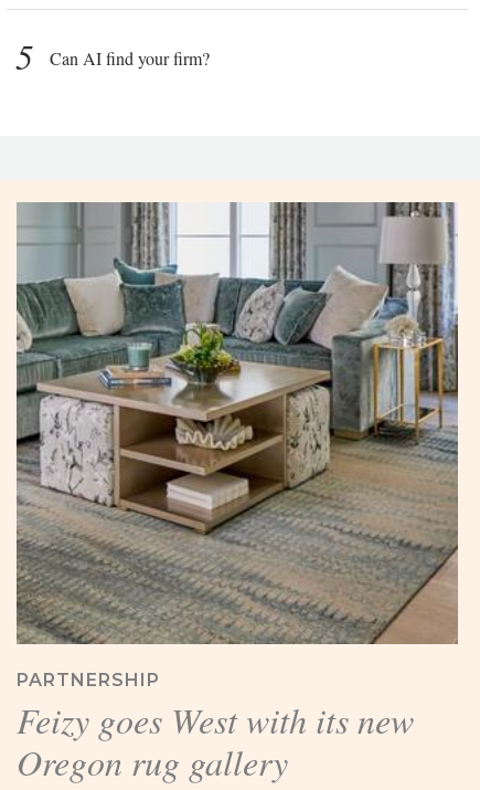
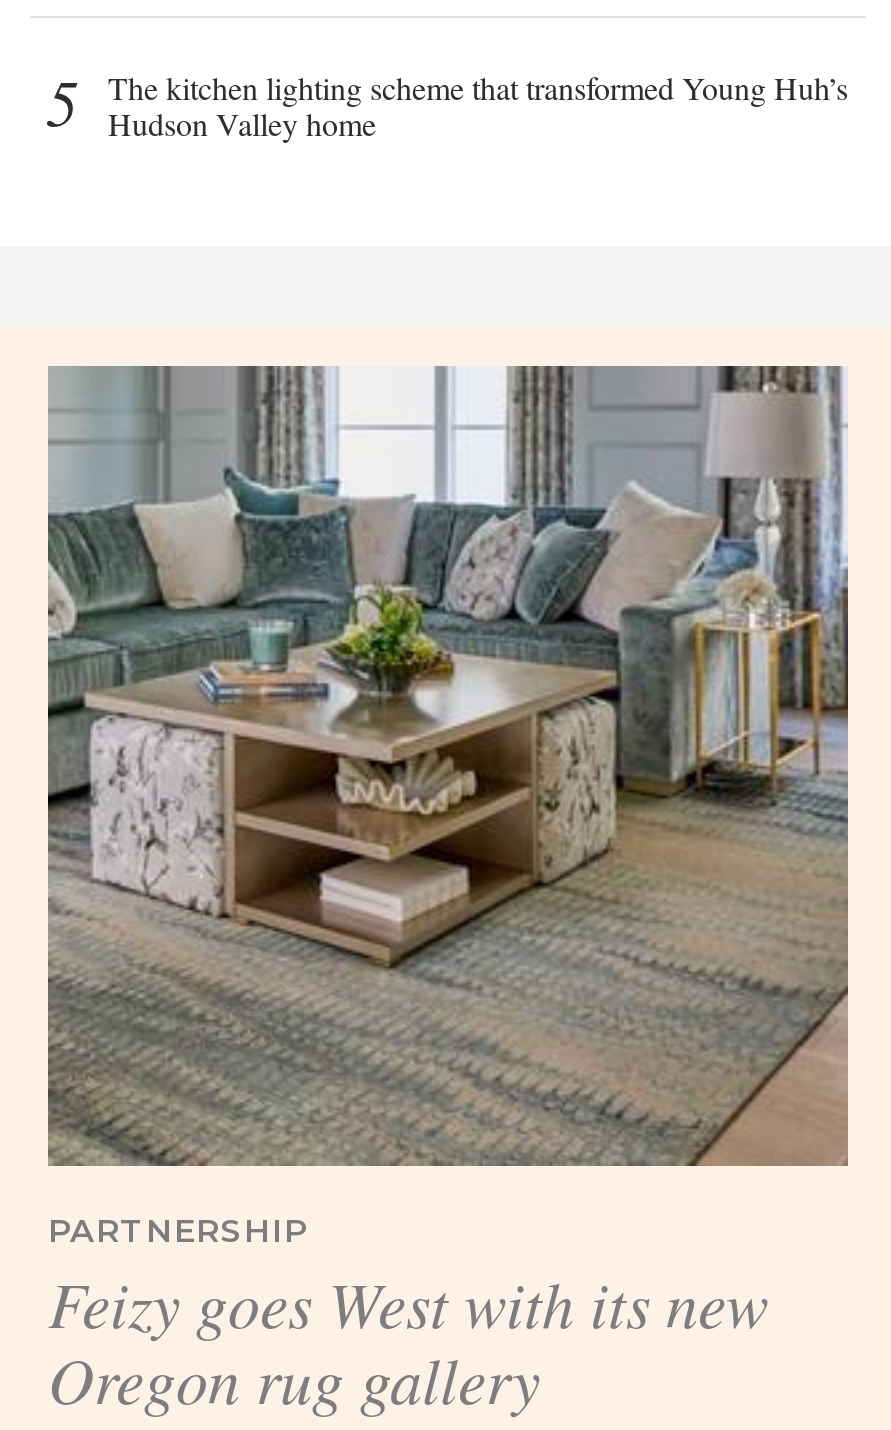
- Can AI find your firm?
+ The kitchen lighting scheme that transformed Young Huh’s
+ Hudson Valley home
